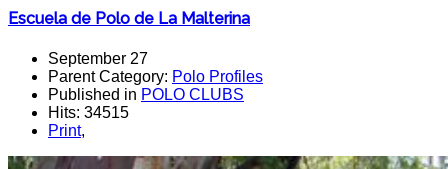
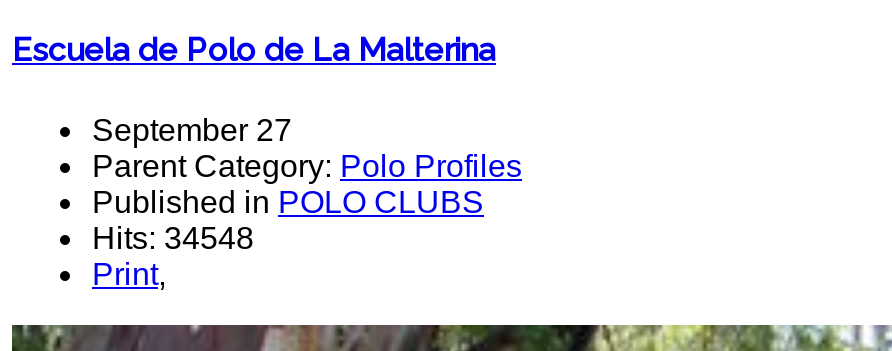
- Hits: 34515
+ Hits: 34548
